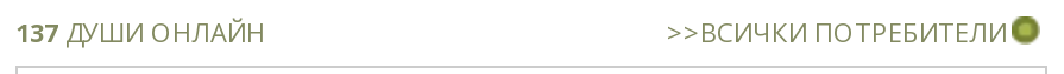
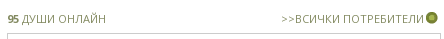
- 137 ДУШИ ОНЛАЙН
+ 95 ДУШИ ОНЛАЙН
